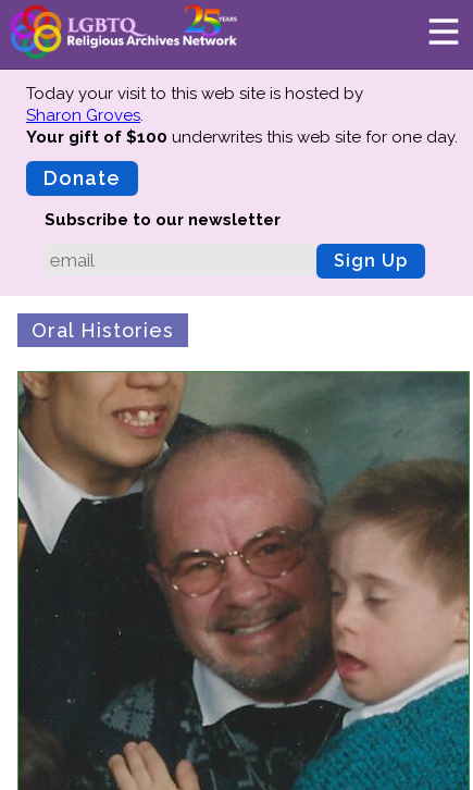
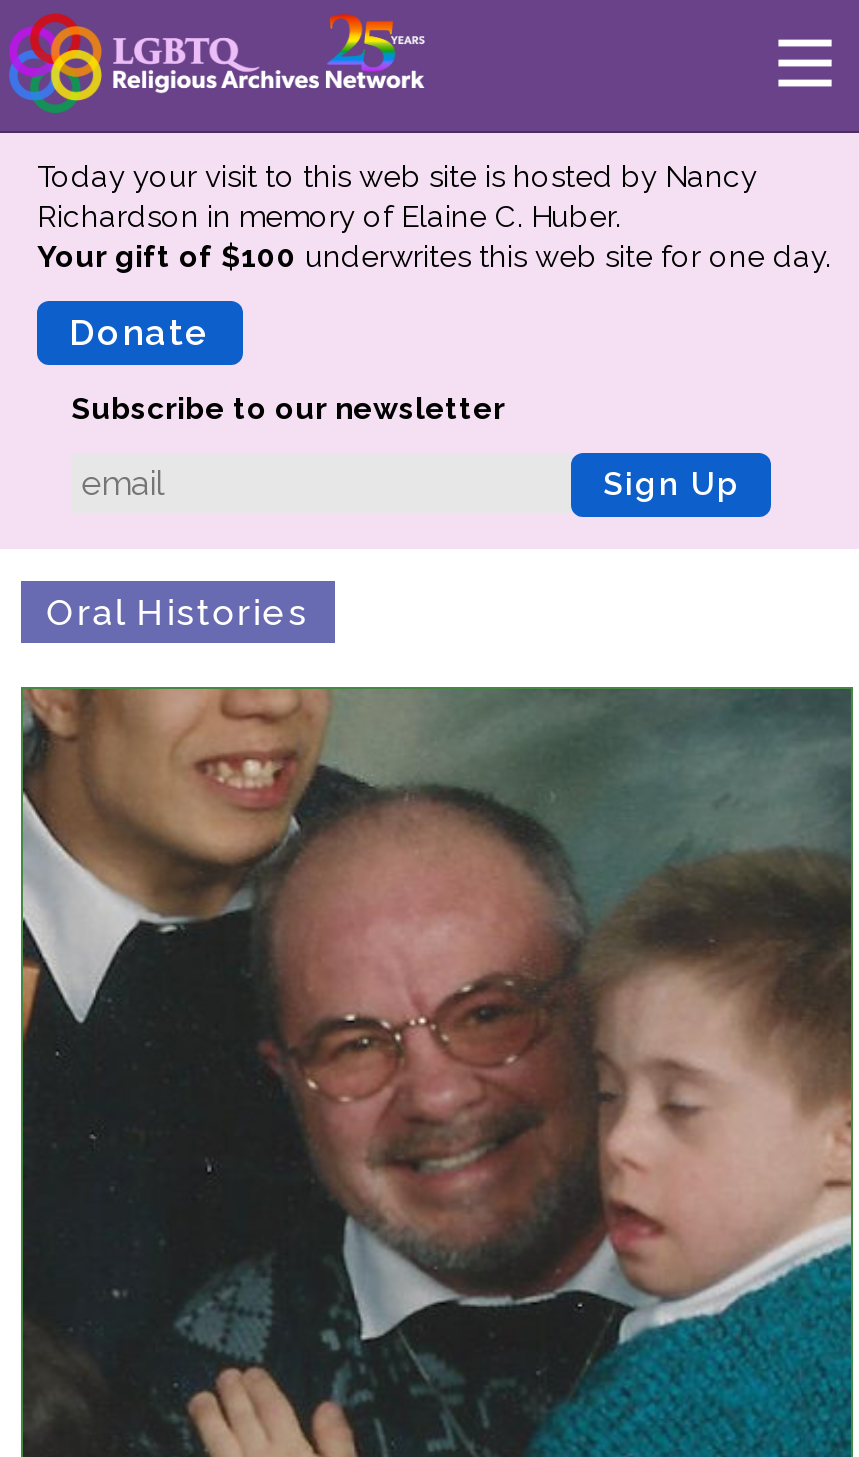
- Today your visit to this web site is hosted by
- Sharon Groves.
+ Today your visit to this web site is hosted by Nancy
+ Richardson in memory of Elaine C. Huber.
